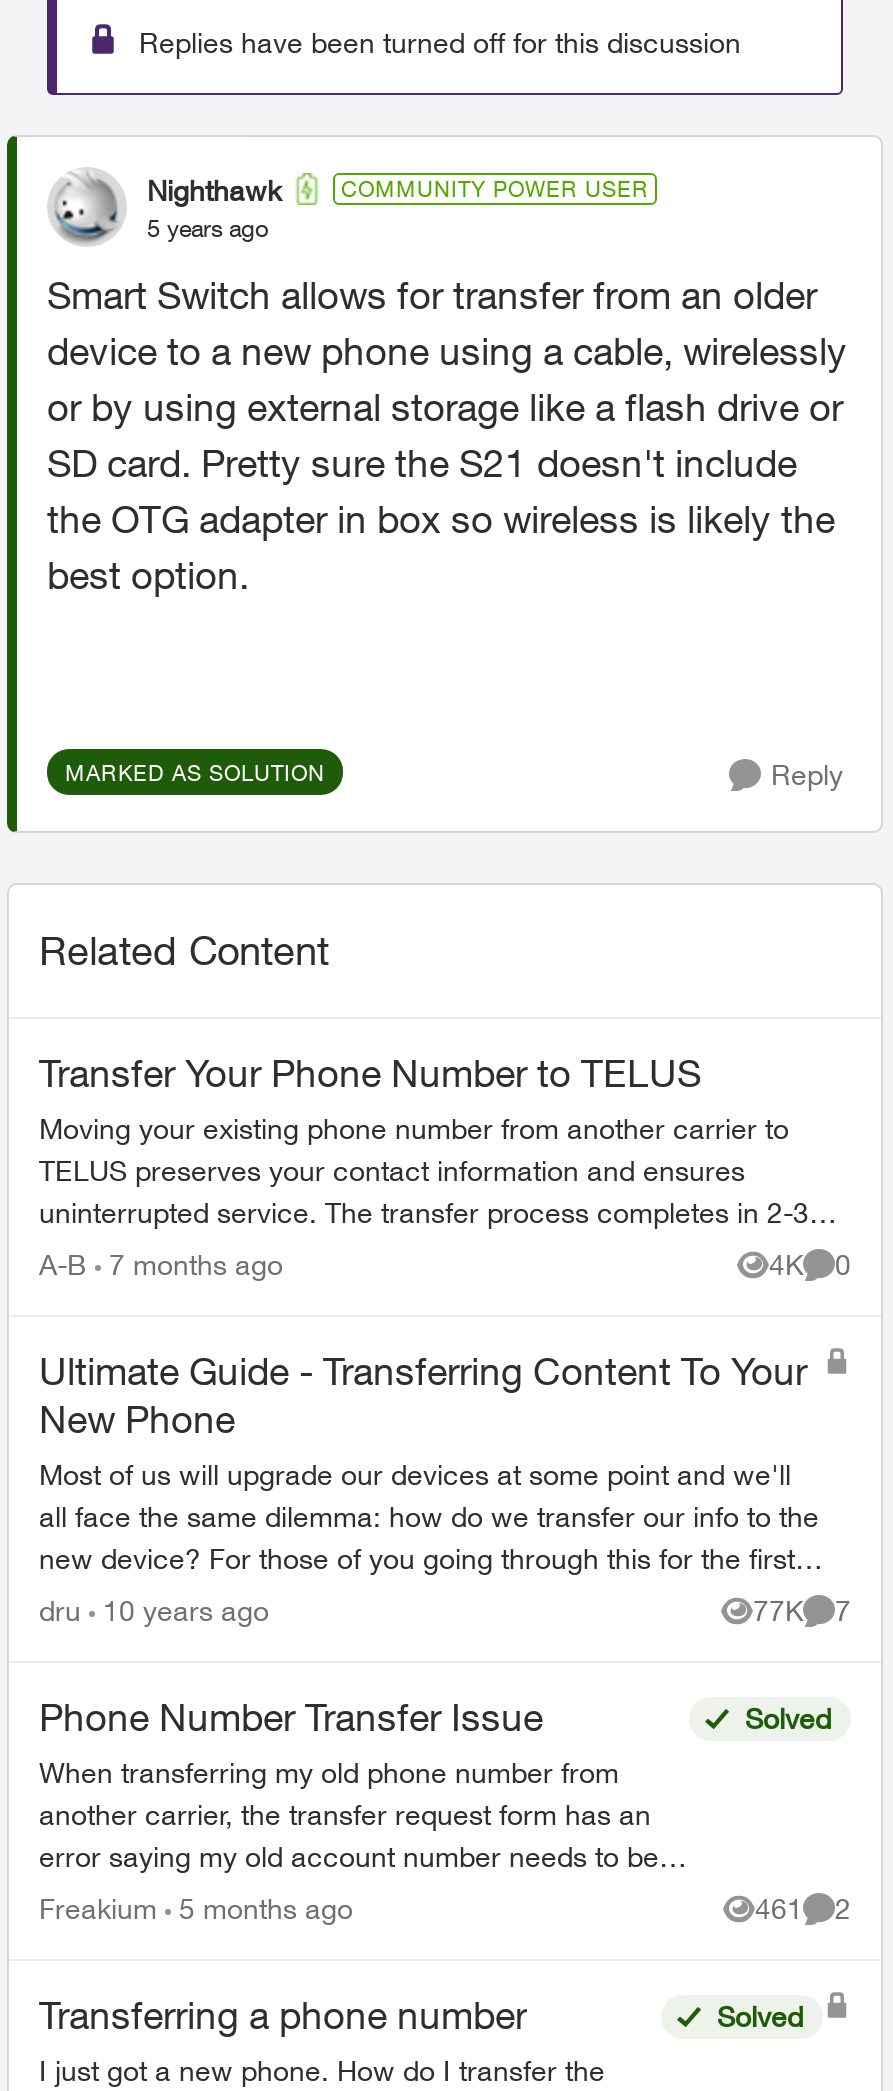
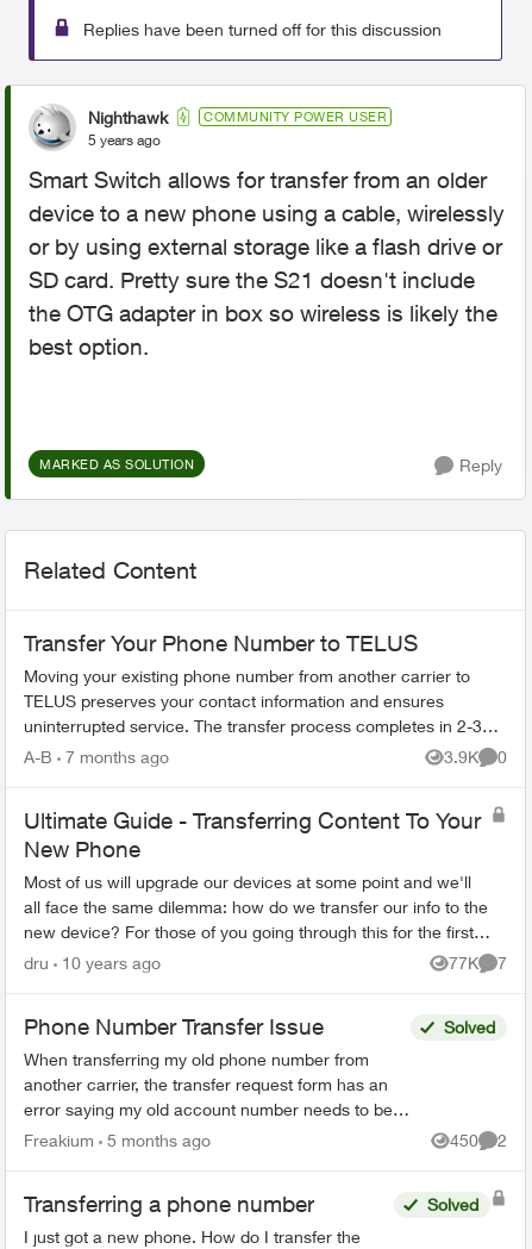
- 4K 0
+ 3.9K 0

- 461 2
+ 450 2
